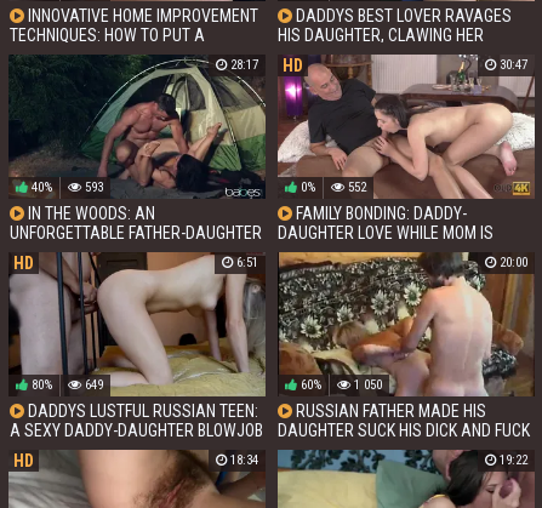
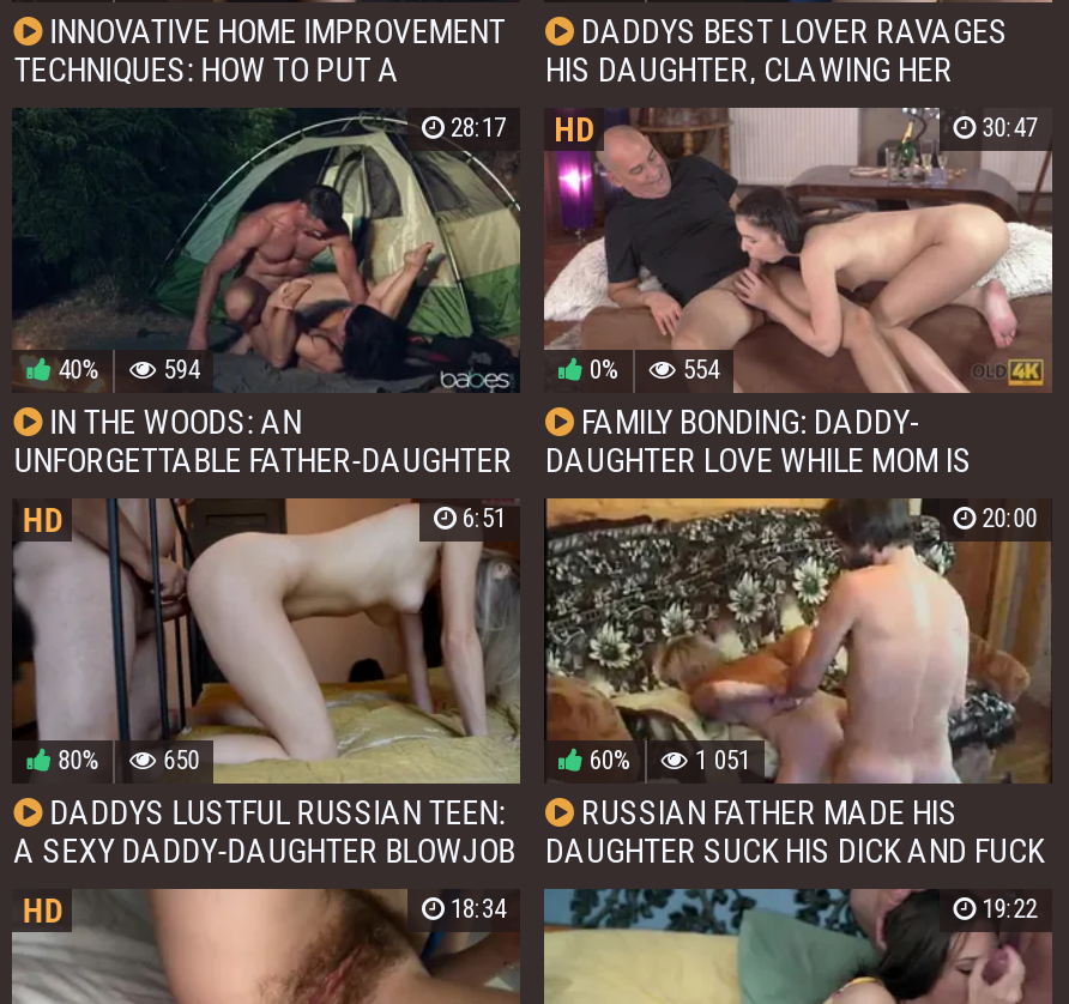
- 40% 593
+ 40% 594

- 0% 552
+ 0% 554

- 80% 649
+ 80% 650

- 60% 1 050
+ 60% 1 051
